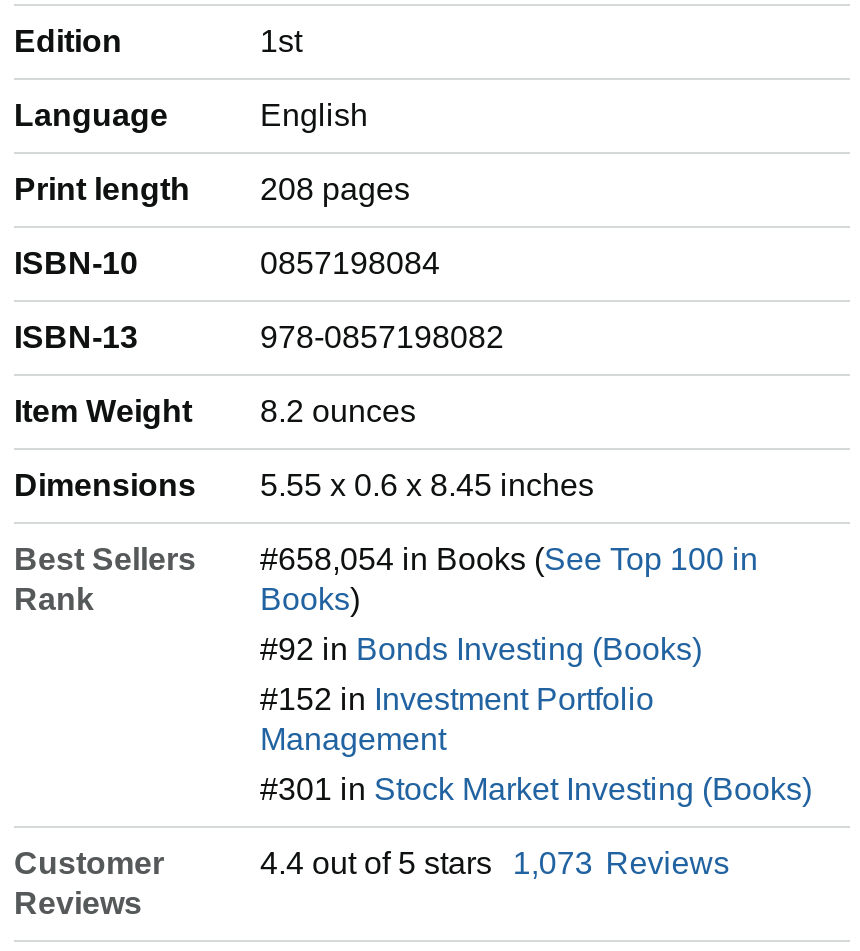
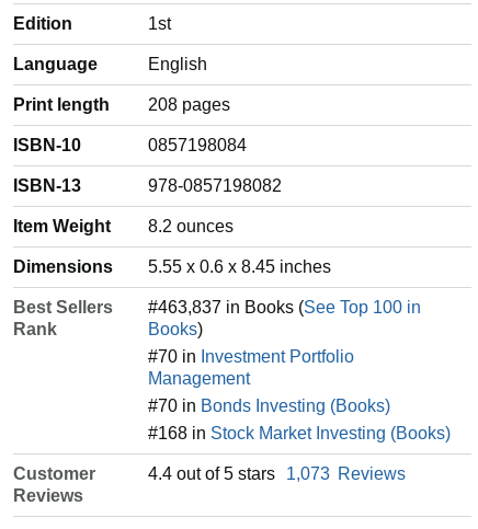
- #658,054 in Books (See Top 100 in
+ #463,837 in Books (See Top 100 in

- #92 in Bonds Investing (Books)
- #152 in Investment Portfolio
+ #70 in Investment Portfolio

moved up: Management

- #301 in Stock Market Investing (Books)
+ #70 in Bonds Investing (Books)
+ #168 in Stock Market Investing (Books)
